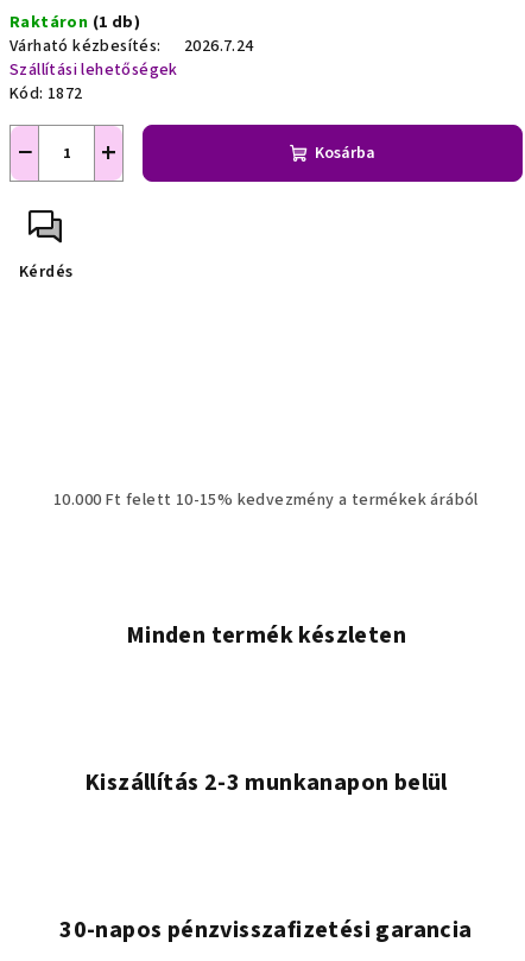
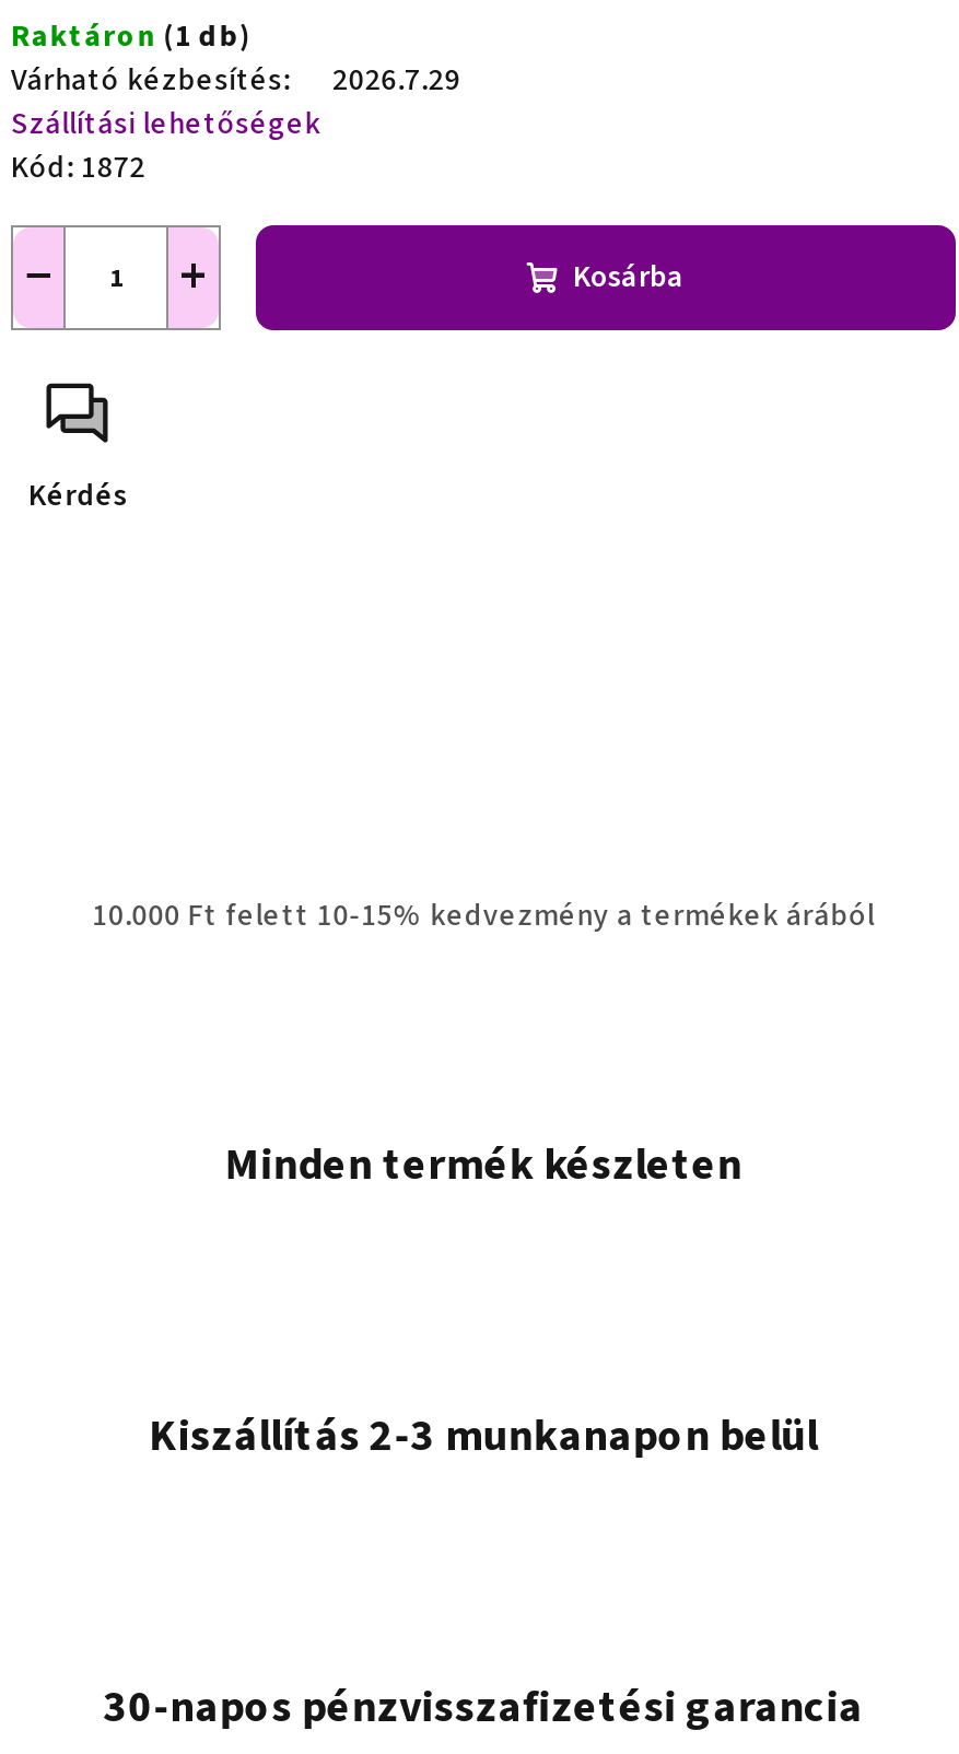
- Várható kézbesítés: 2026.7.24
+ Várható kézbesítés: 2026.7.29
